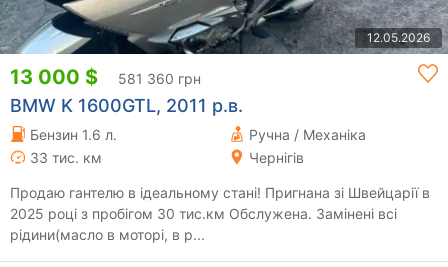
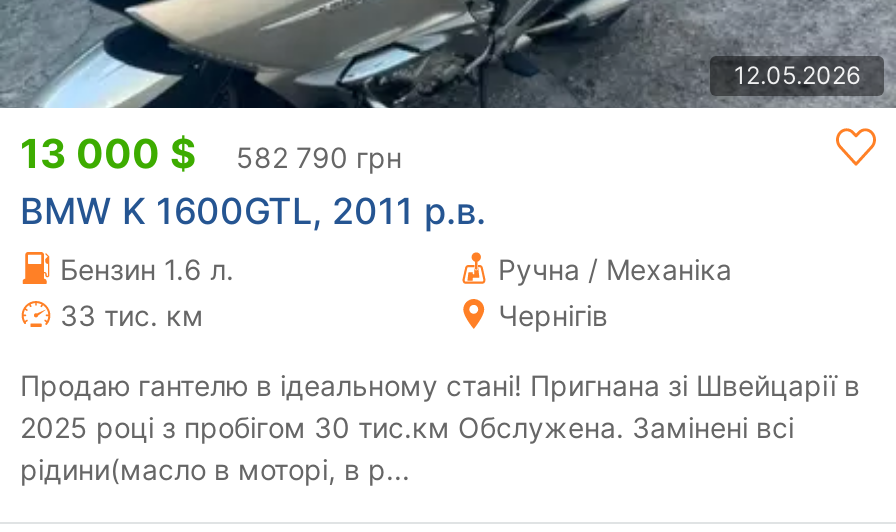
- 13 000 $ 581 360 грн
+ 13 000 $ 582 790 грн
